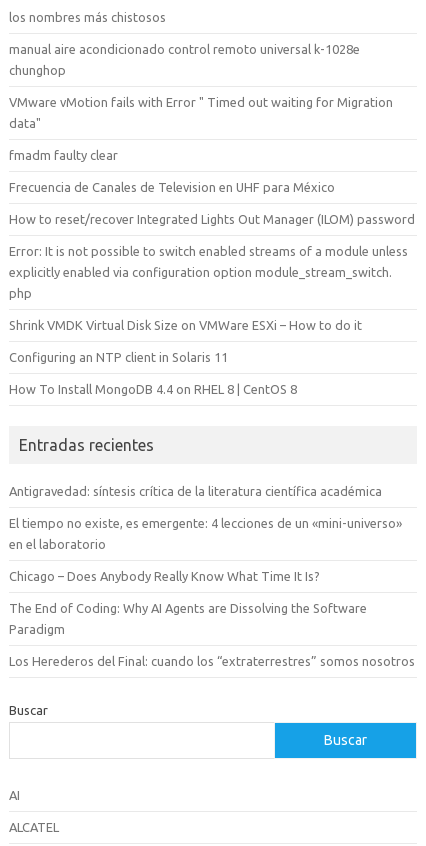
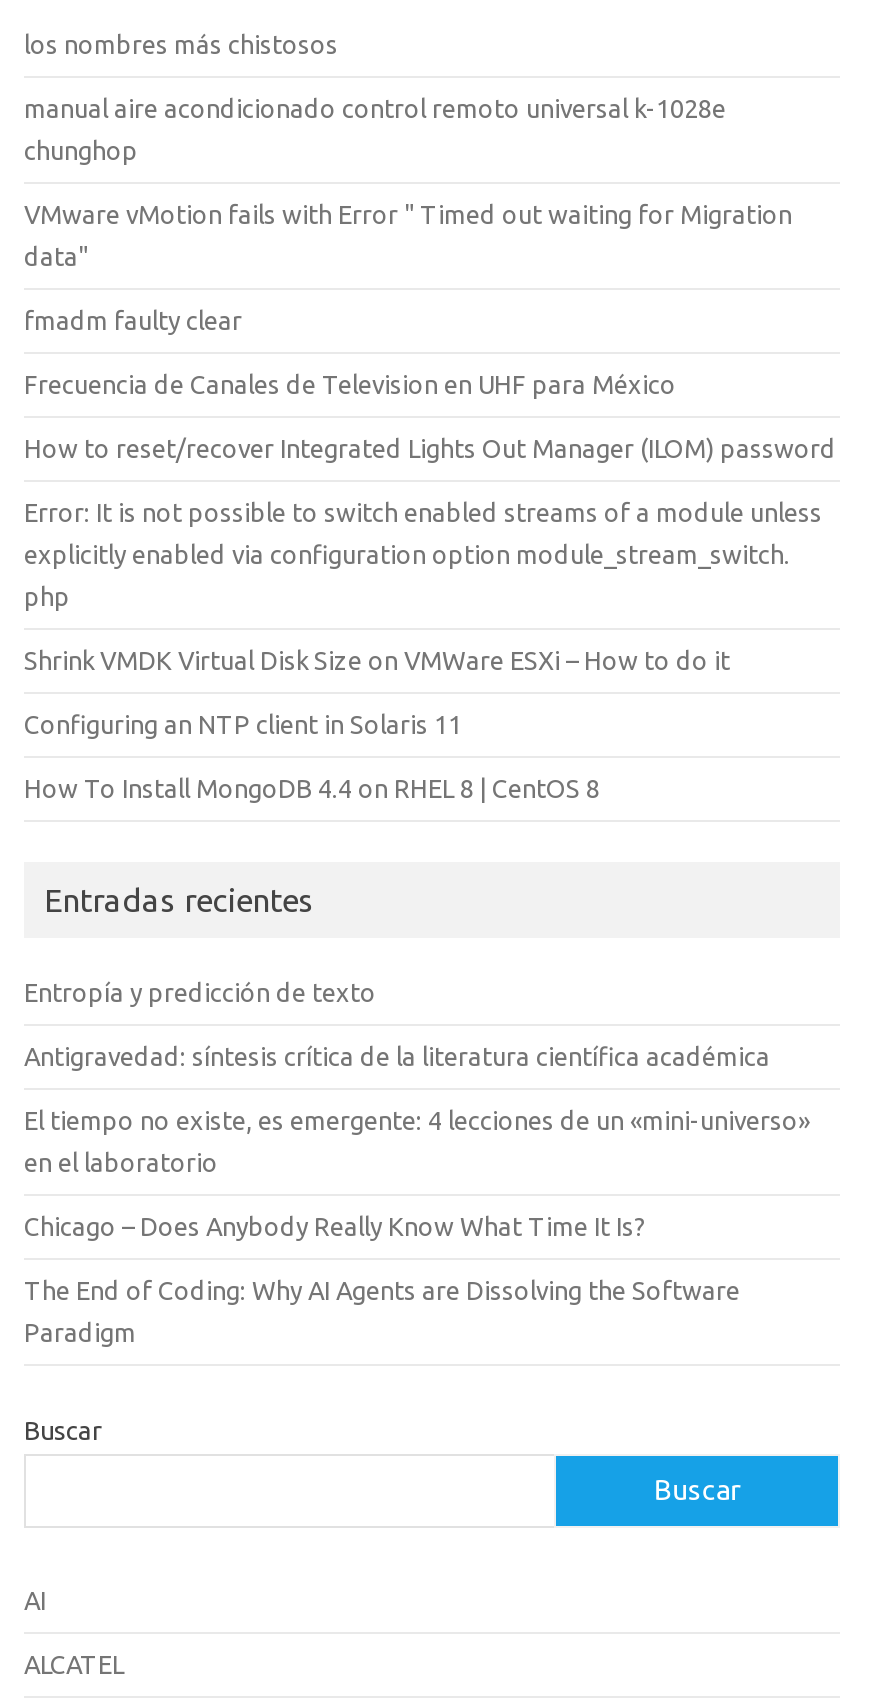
+ Entropía y predicción de texto

moved down: Antigravedad: síntesis crítica de la literatura científica académica | El tiempo no existe, es emergente: 4 lecciones de un «mini-universo» | en el laboratorio | Chicago – Does Anybody Really Know What Time It Is? | The End of Coding: Why AI Agents are Dissolving the Software | Paradigm

- Los Herederos del Final: cuando los “extraterrestres” somos nosotros
